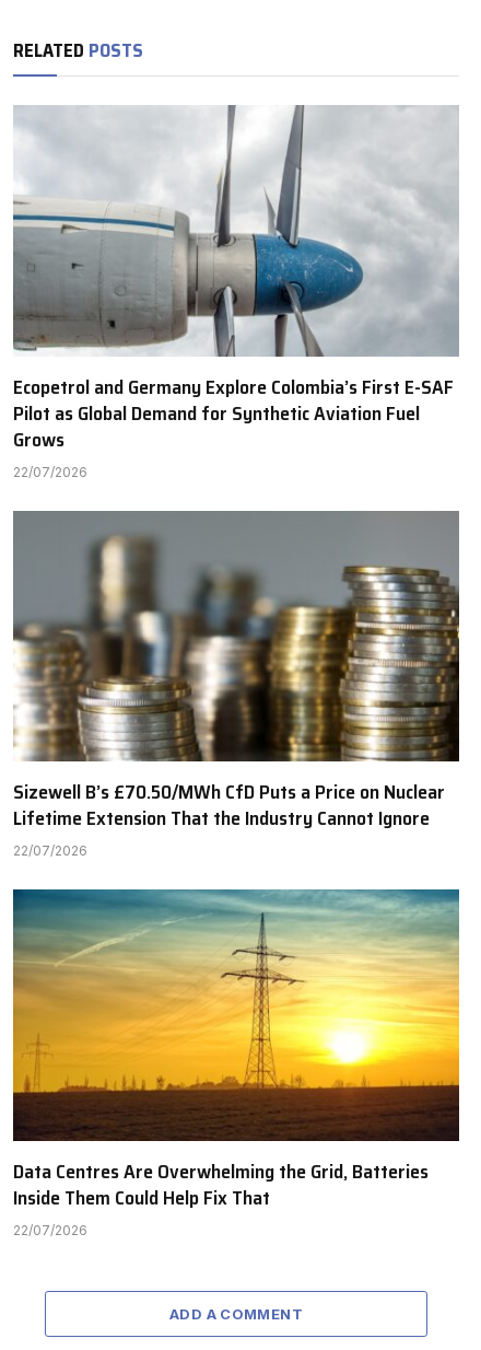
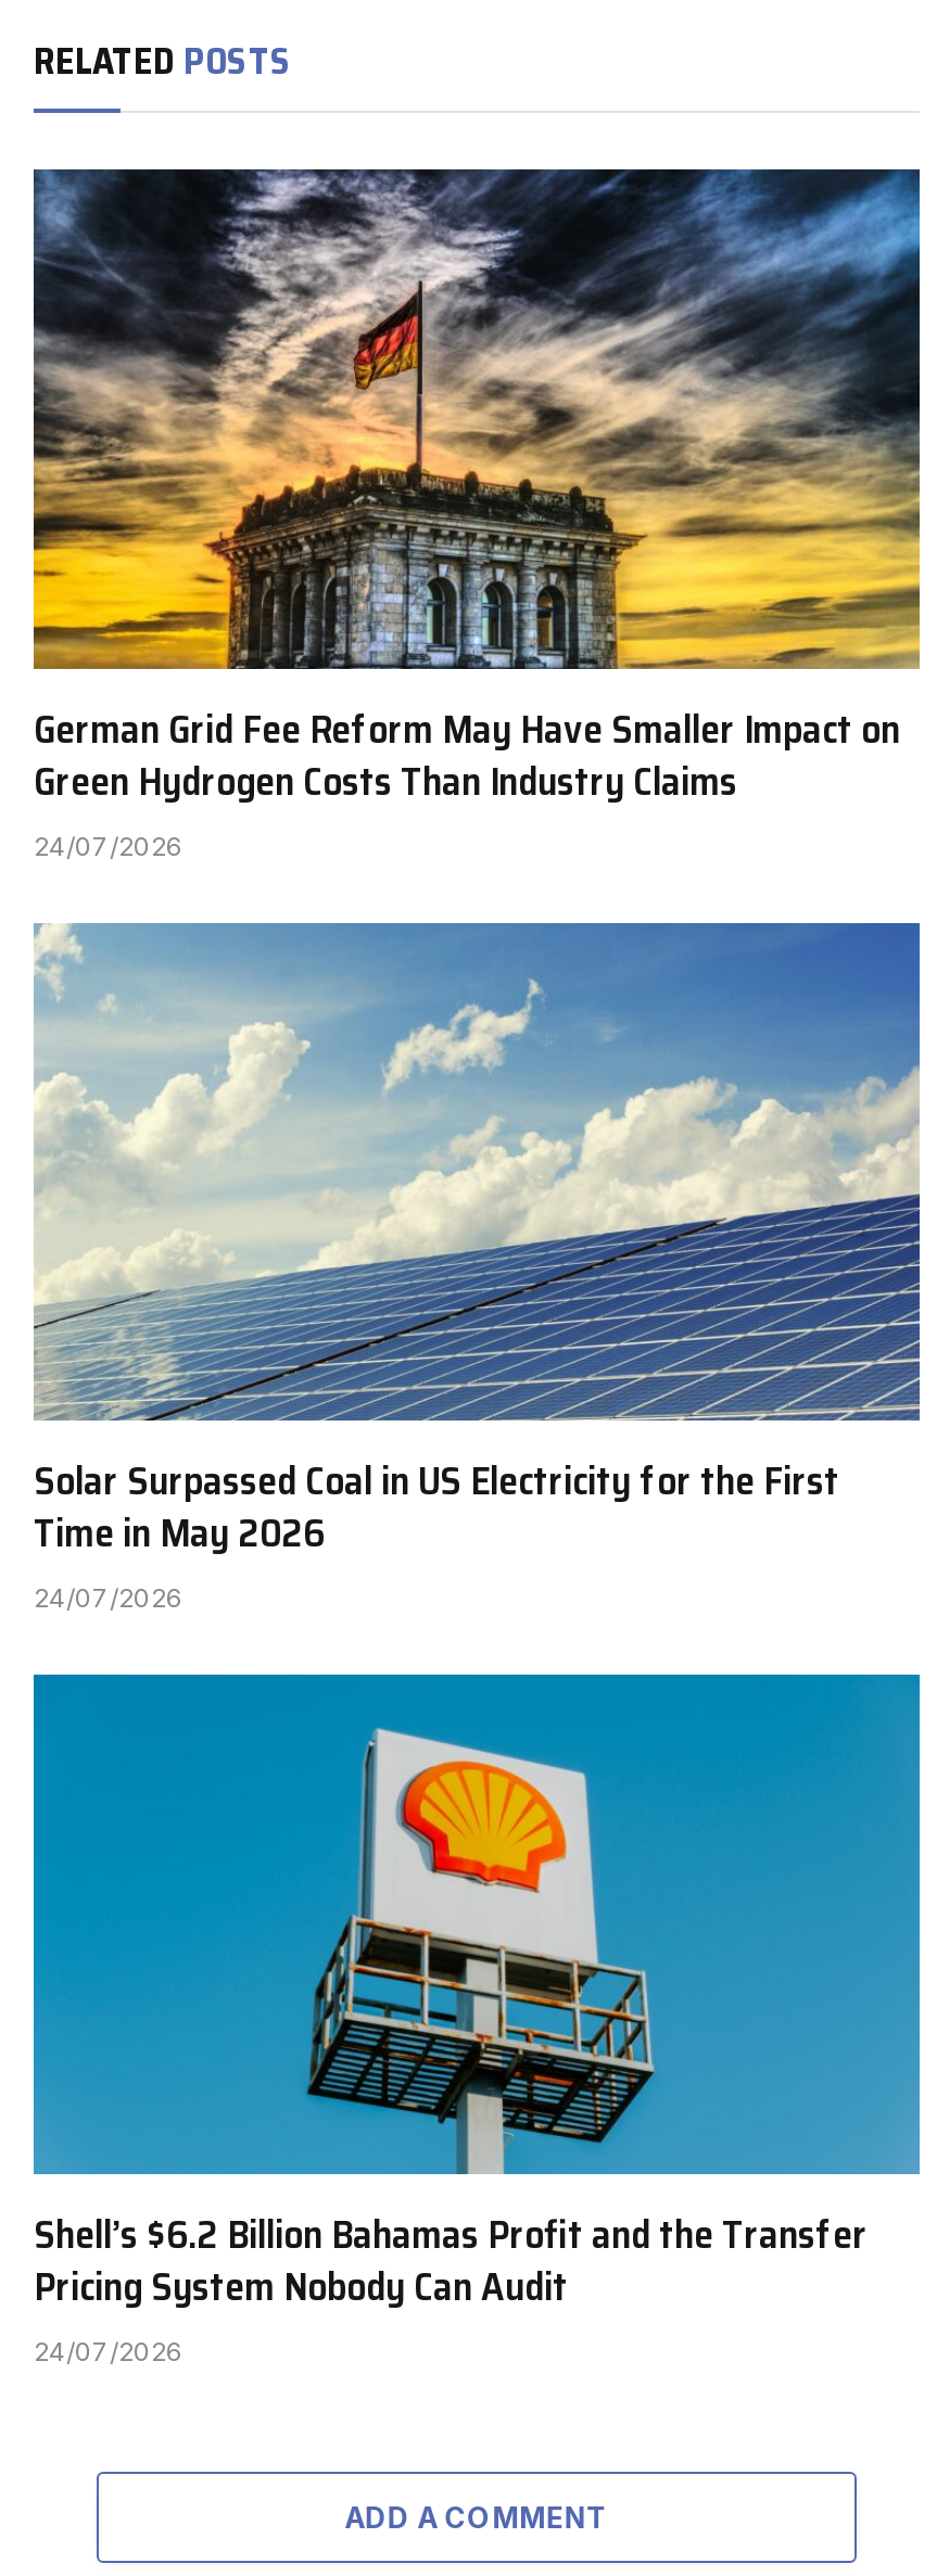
- [image]
- Ecopetrol and Germany Explore Colombia’s First E-SAF
- Pilot as Global Demand for Synthetic Aviation Fuel
- Grows
- 22/07/2026
+ [image]
+ German Grid Fee Reform May Have Smaller Impact on
+ Green Hydrogen Costs Than Industry Claims
+ 24/07/2026

- [image]
- Sizewell B’s £70.50/MWh CfD Puts a Price on Nuclear
- Lifetime Extension That the Industry Cannot Ignore
- 22/07/2026
+ [image]
+ Solar Surpassed Coal in US Electricity for the First
+ Time in May 2026
+ 24/07/2026

- [image]
- Data Centres Are Overwhelming the Grid, Batteries
- Inside Them Could Help Fix That
- 22/07/2026
+ [image]
+ Shell’s $6.2 Billion Bahamas Profit and the Transfer
+ Pricing System Nobody Can Audit
+ 24/07/2026
